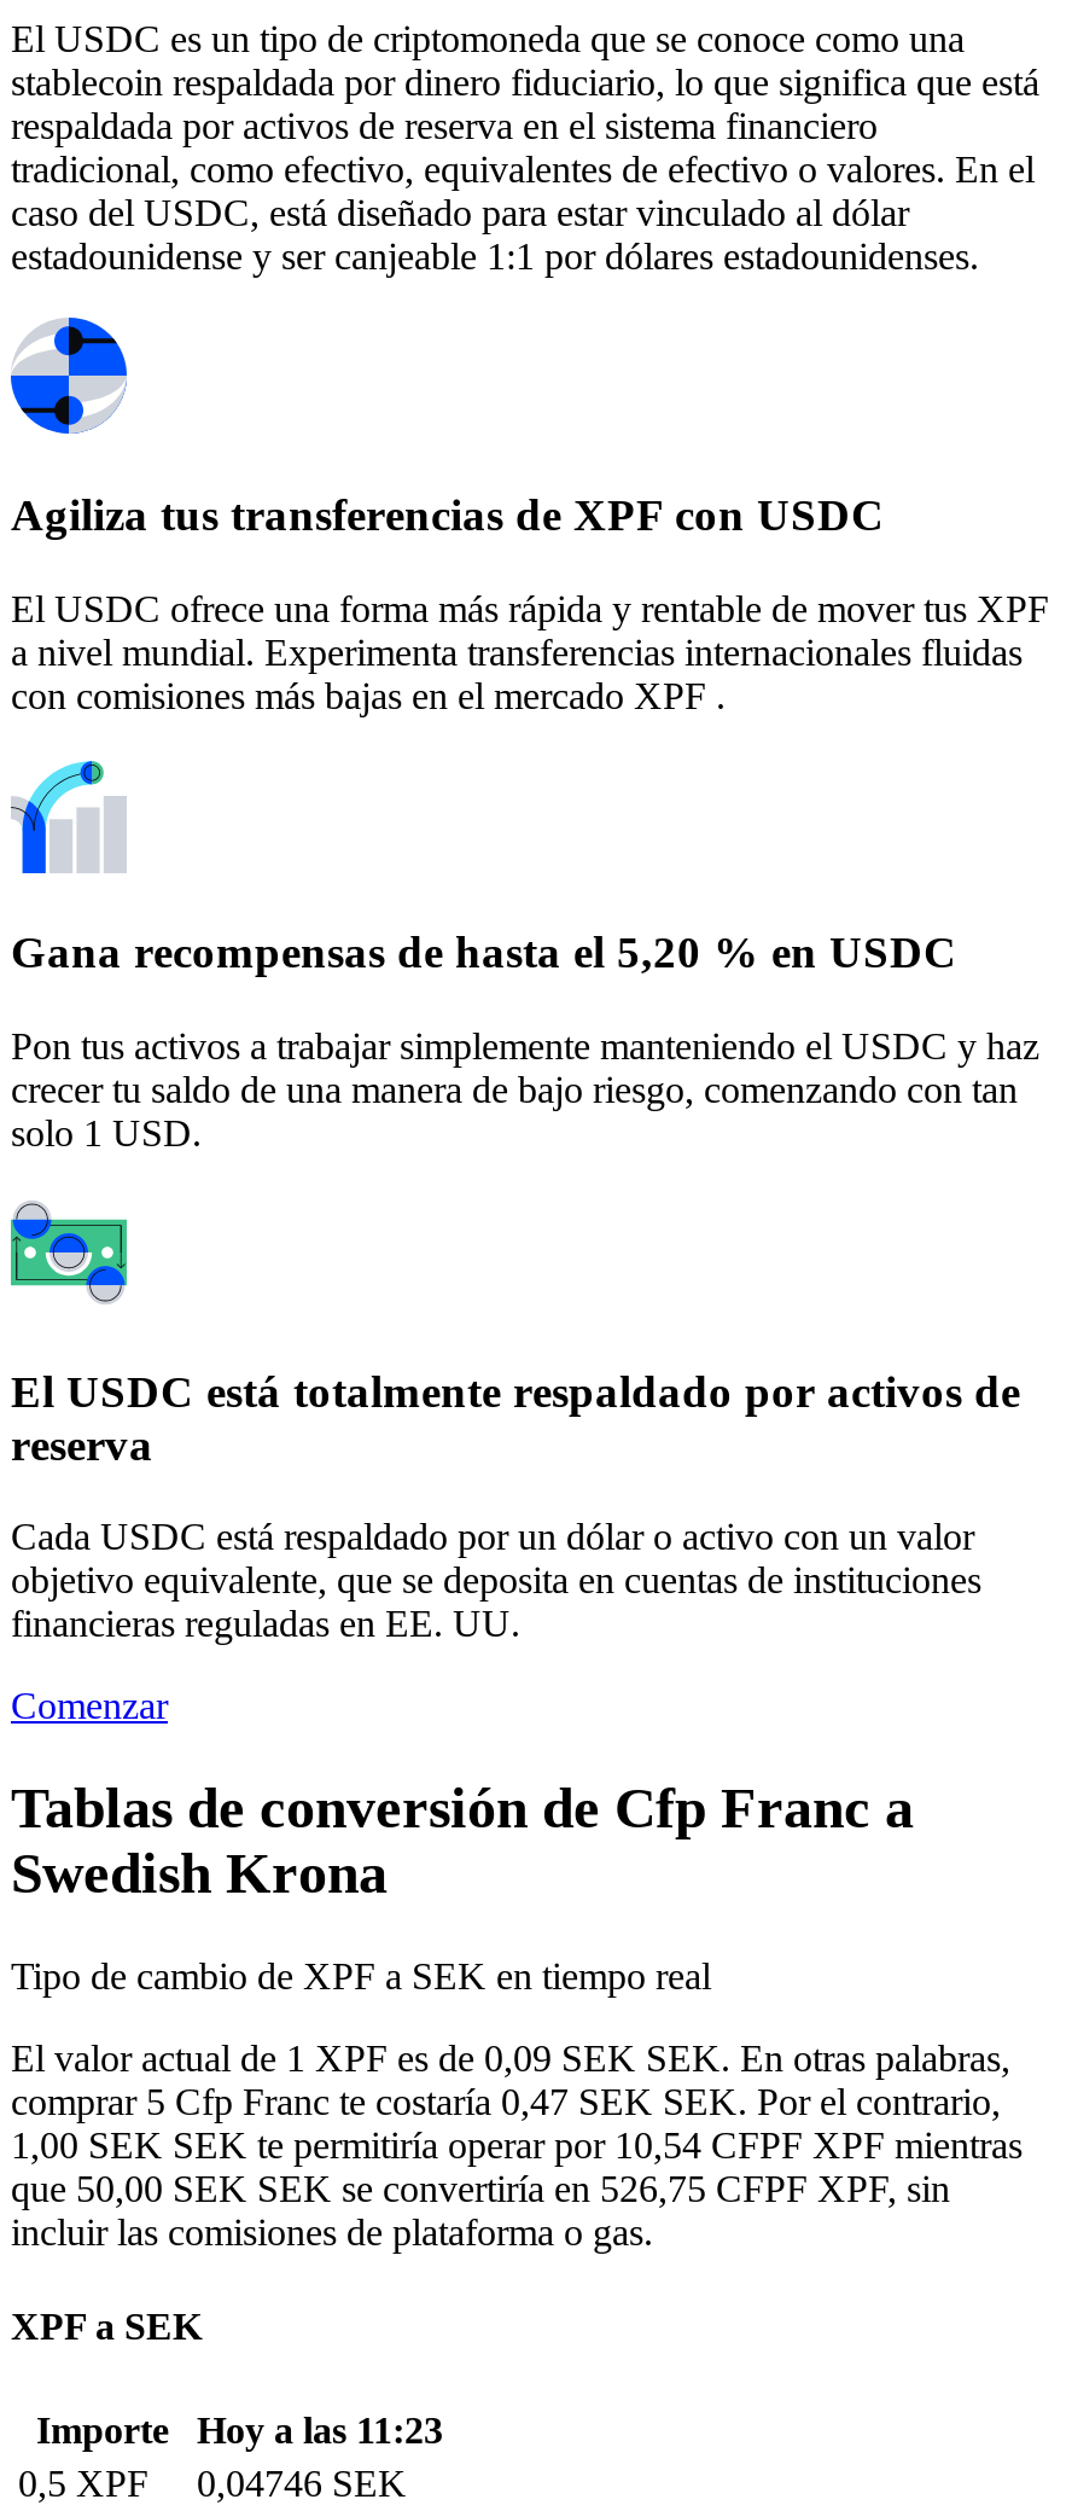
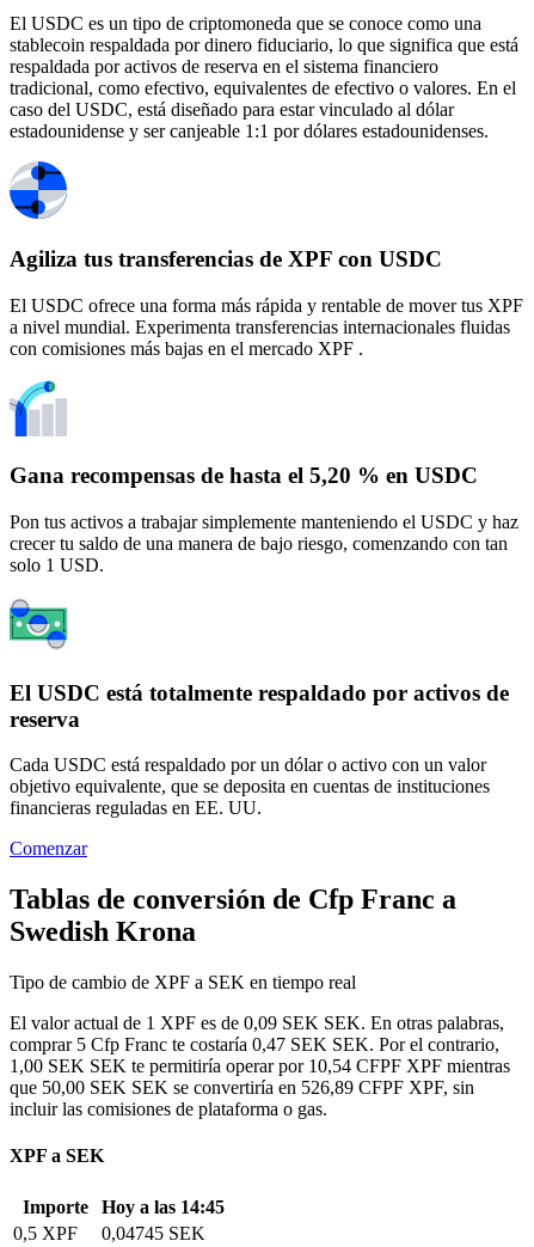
- que 50,00 SEK SEK se convertiría en 526,75 CFPF XPF, sin
+ que 50,00 SEK SEK se convertiría en 526,89 CFPF XPF, sin

- Importe Hoy a las 11:23
+ Importe Hoy a las 14:45

- 0,5 XPF 0,04746 SEK
+ 0,5 XPF 0,04745 SEK
